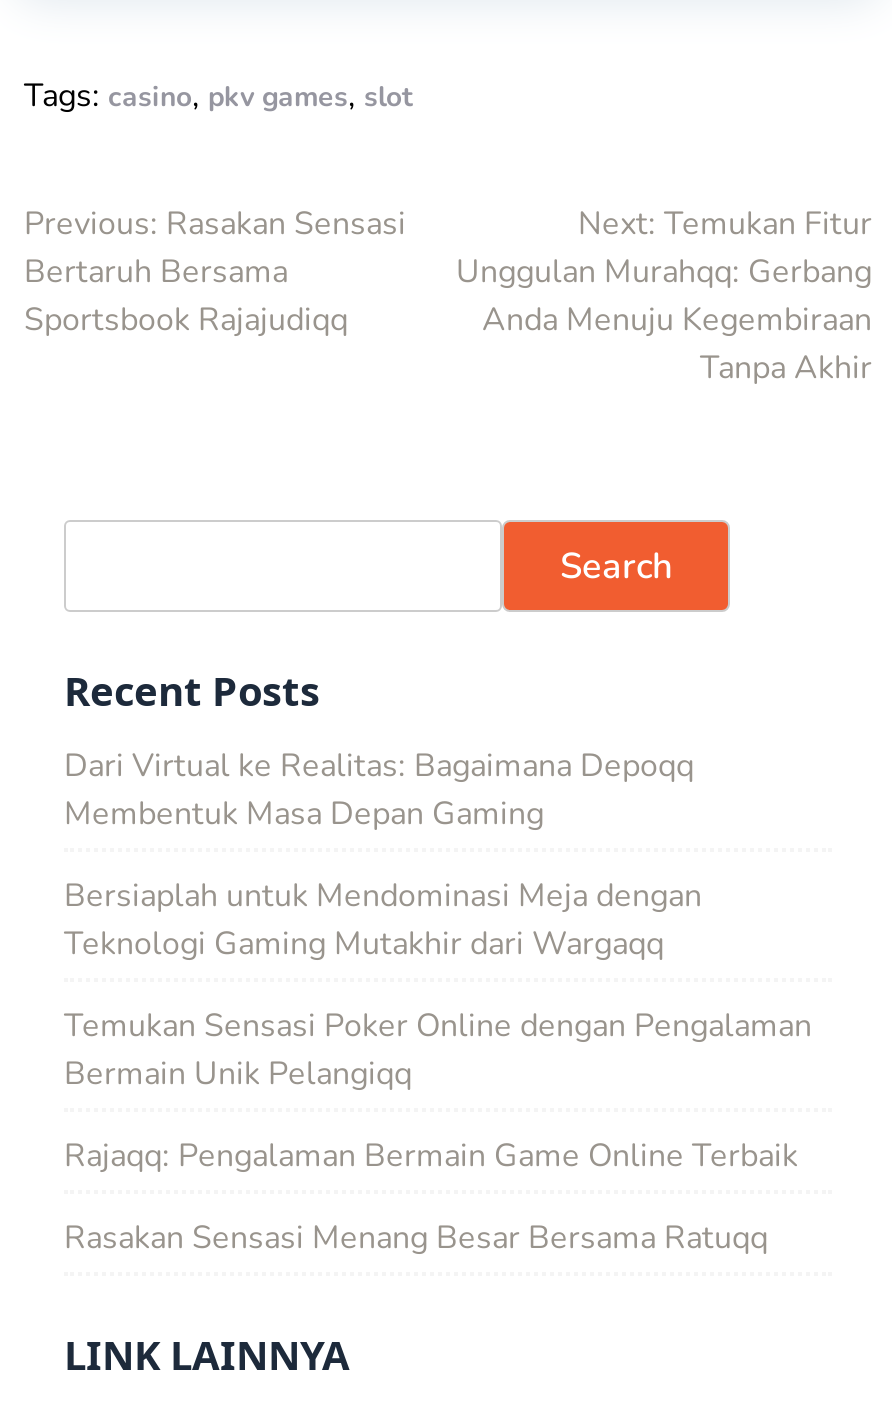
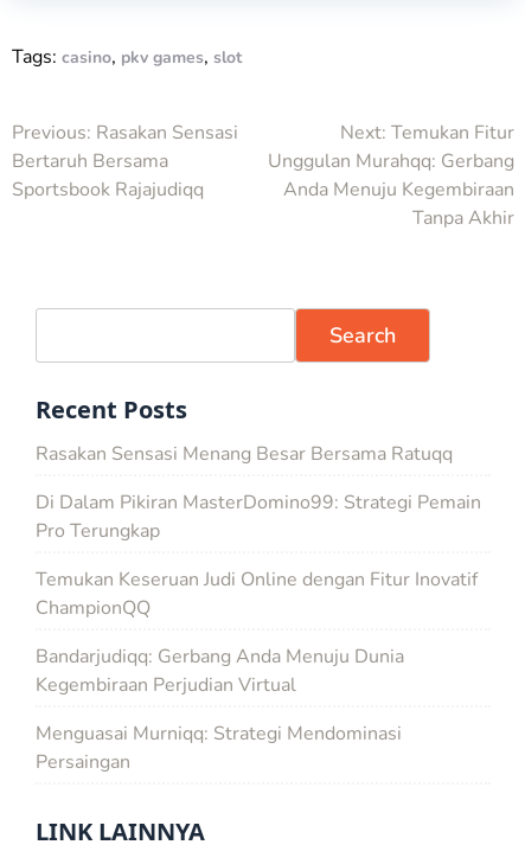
- Dari Virtual ke Realitas: Bagaimana Depoqq
- Membentuk Masa Depan Gaming
- Bersiaplah untuk Mendominasi Meja dengan
- Teknologi Gaming Mutakhir dari Wargaqq
- Temukan Sensasi Poker Online dengan Pengalaman
- Bermain Unik Pelangiqq
- Rajaqq: Pengalaman Bermain Game Online Terbaik

moved up: Rasakan Sensasi Menang Besar Bersama Ratuqq

+ Di Dalam Pikiran MasterDomino99: Strategi Pemain
+ Pro Terungkap
+ Temukan Keseruan Judi Online dengan Fitur Inovatif
+ ChampionQQ
+ Bandarjudiqq: Gerbang Anda Menuju Dunia
+ Kegembiraan Perjudian Virtual
+ Menguasai Murniqq: Strategi Mendominasi
+ Persaingan
